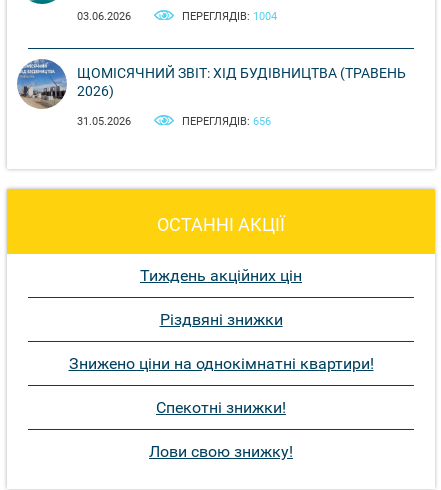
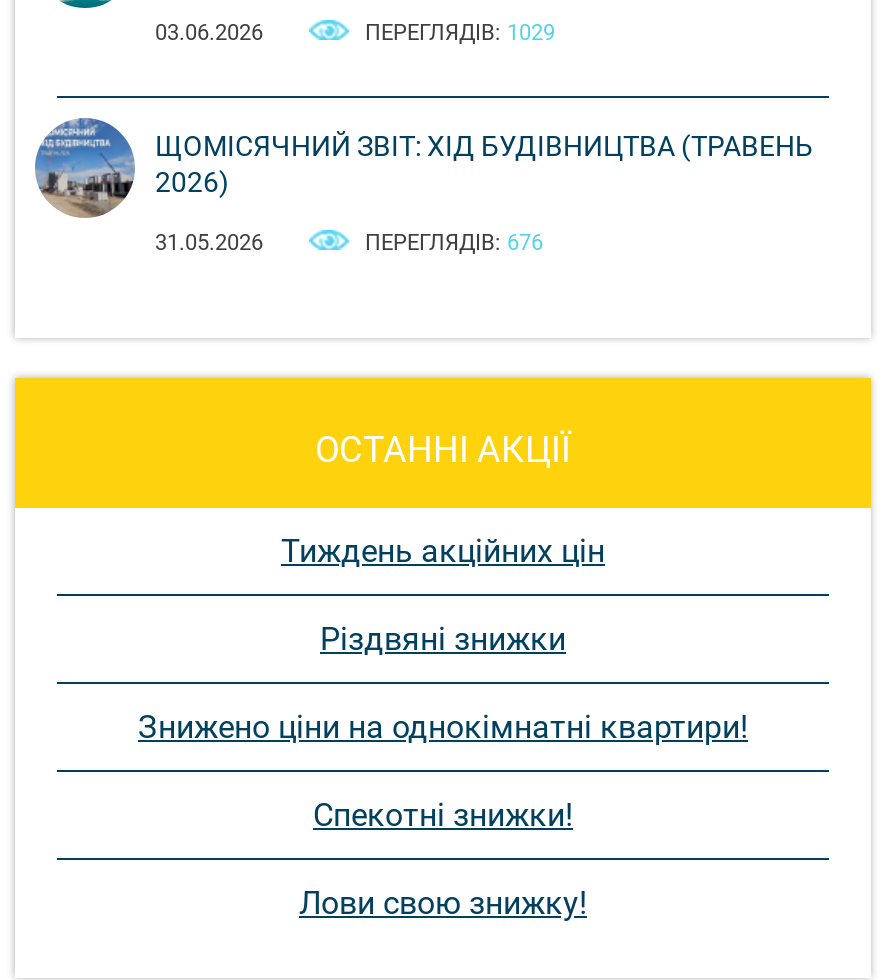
- ПЕРЕГЛЯДІВ: 1004
+ ПЕРЕГЛЯДІВ: 1029

- ПЕРЕГЛЯДІВ: 656
+ ПЕРЕГЛЯДІВ: 676
